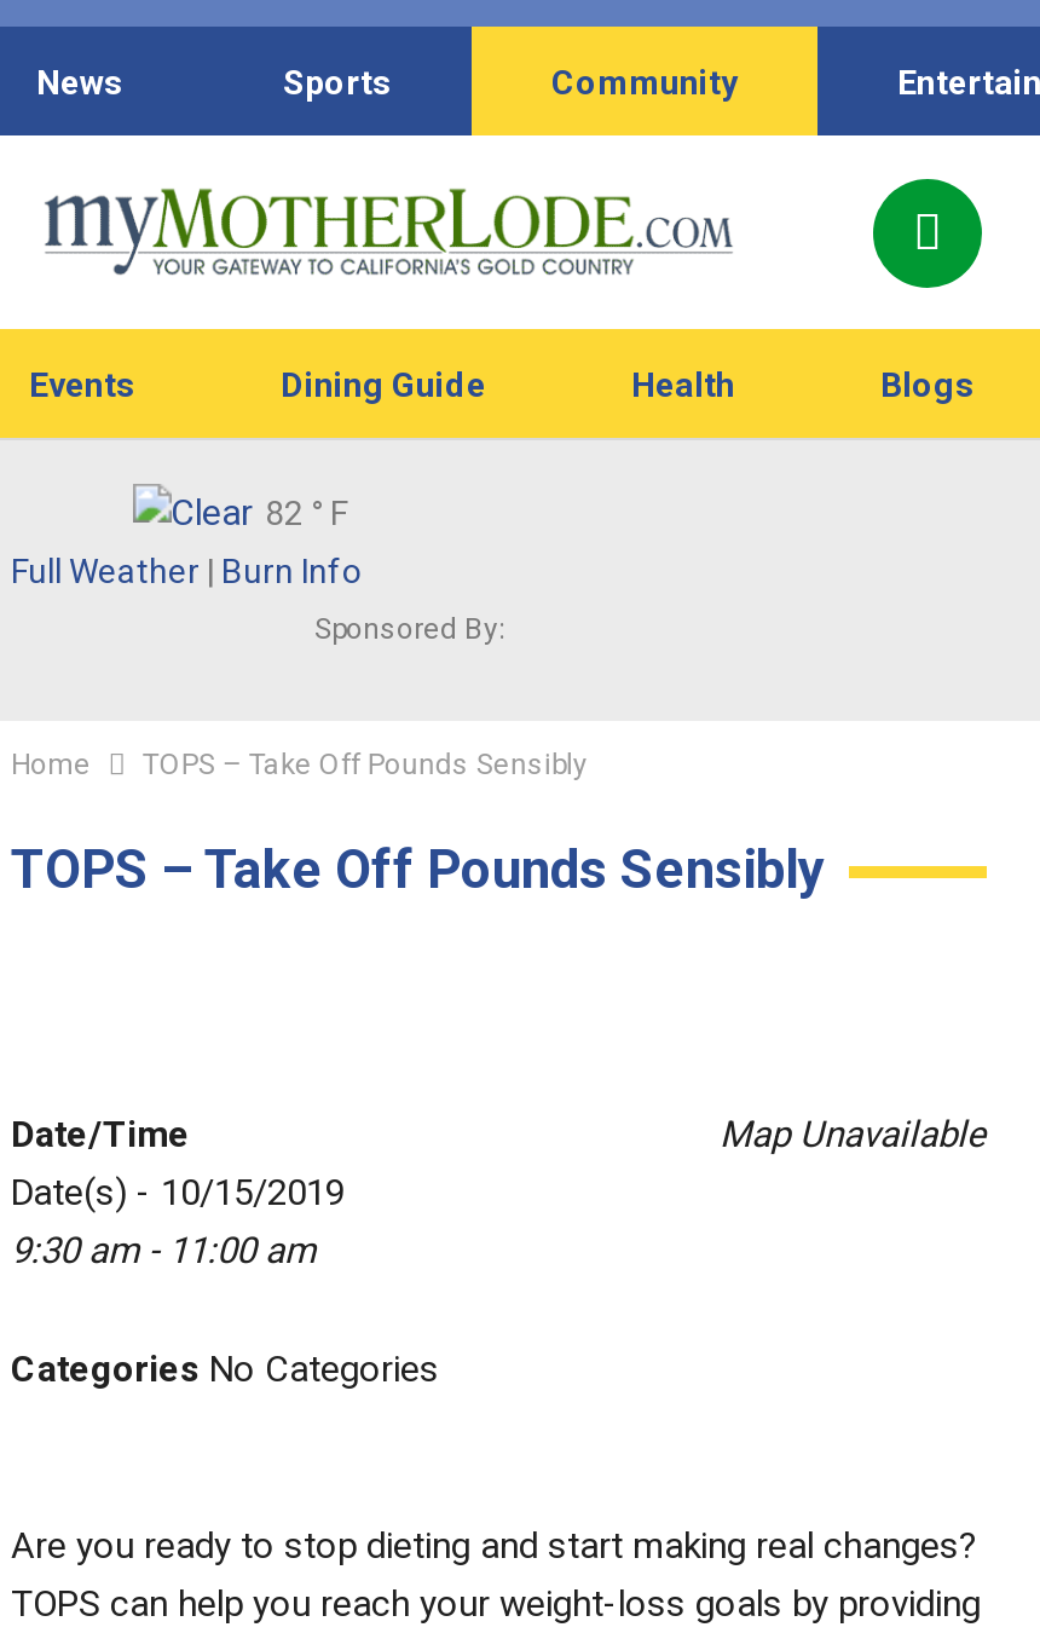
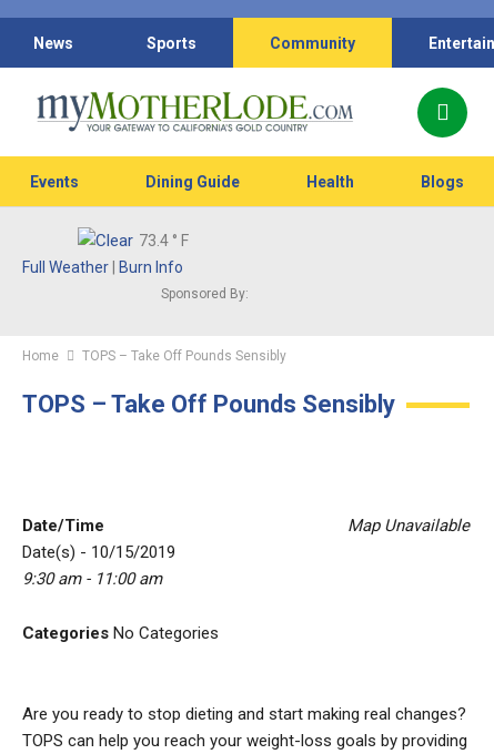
- 82 ° F
+ 73.4 ° F
